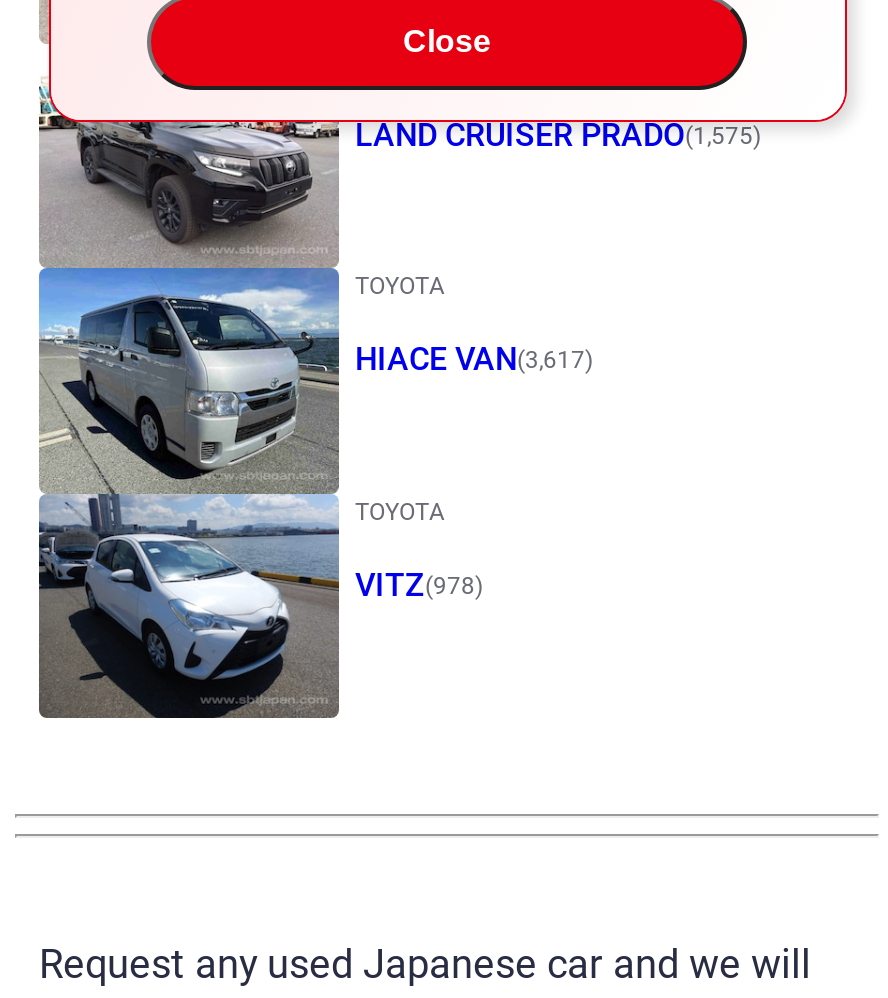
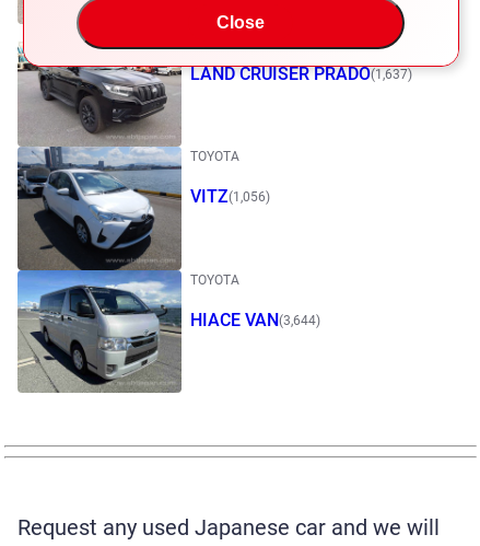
- LAND CRUISER PRADO(1,575)
+ LAND CRUISER PRADO(1,637)

- [image]
- HIACE VAN(3,617)
+ [image]
+ VITZ(1,056)

- VITZ(978)
+ HIACE VAN(3,644)
